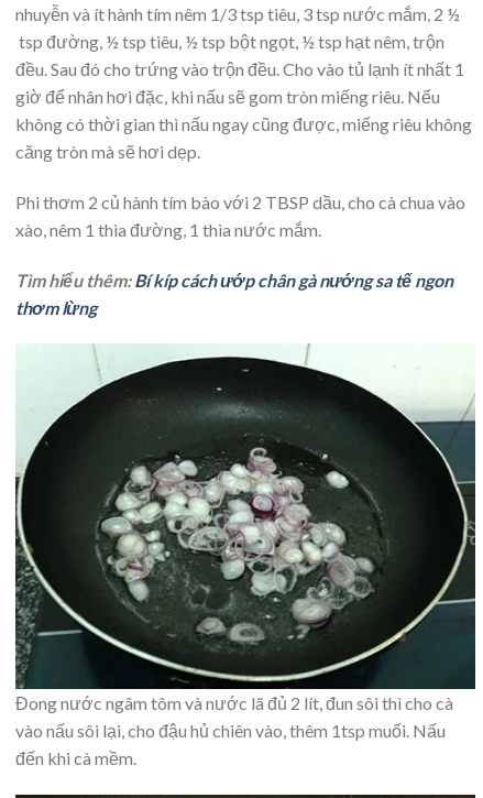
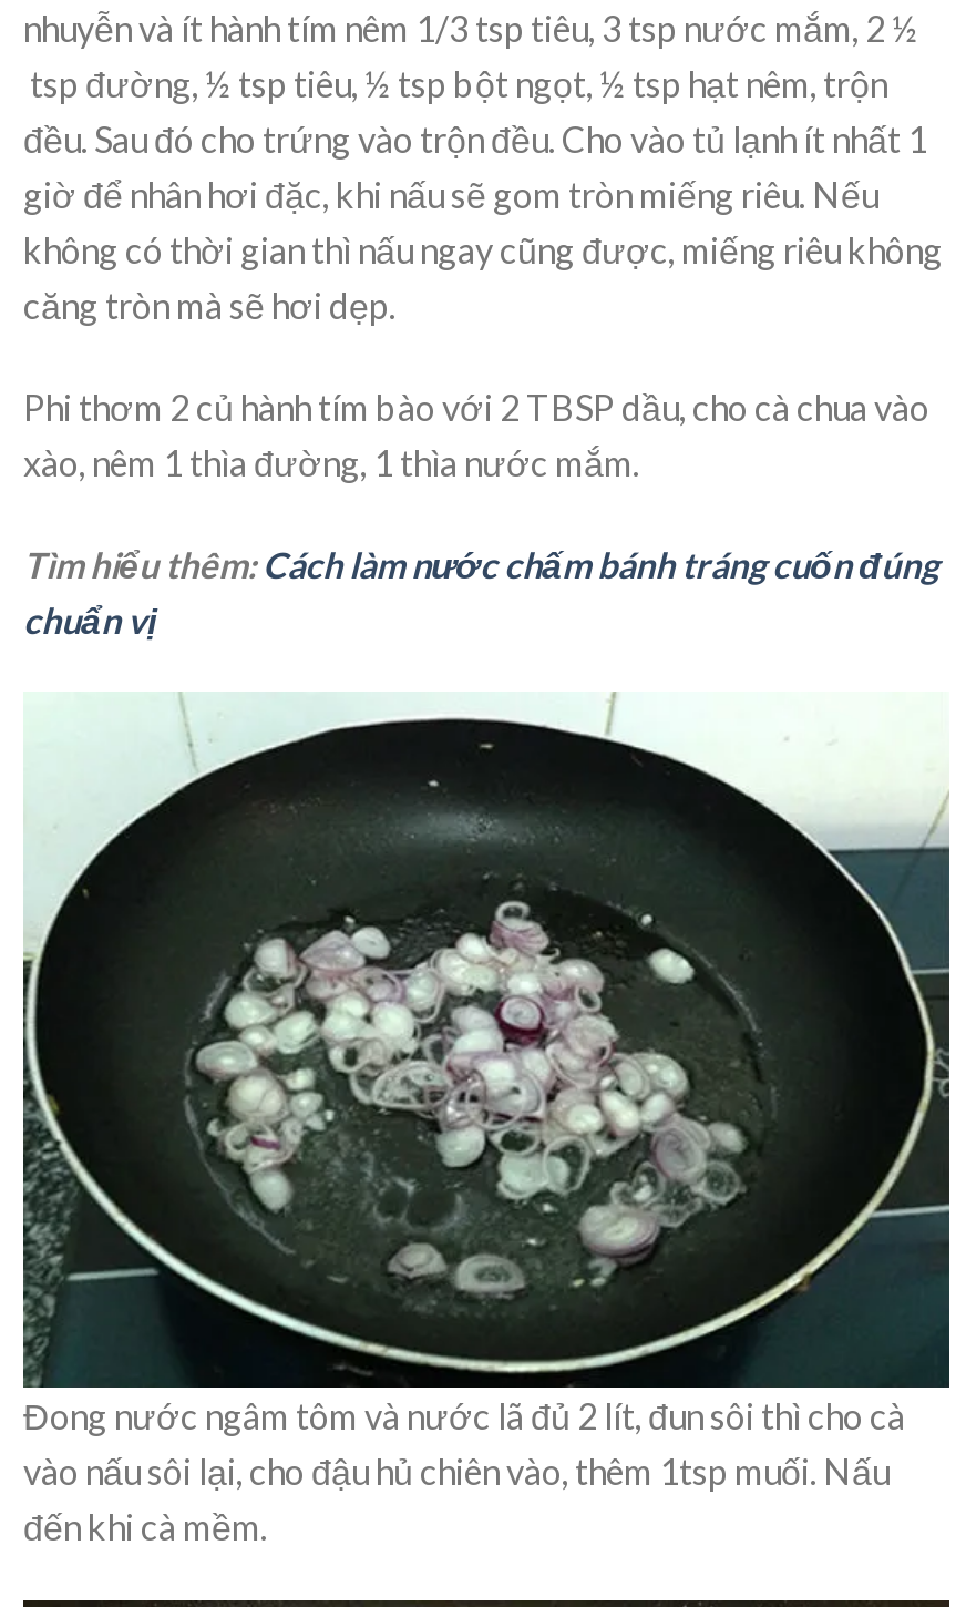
- Tìm hiểu thêm: Bí kíp cách ướp chân gà nướng sa tế ngon
- thơm lừng
+ Tìm hiểu thêm: Cách làm nước chấm bánh tráng cuốn đúng
+ chuẩn vị
